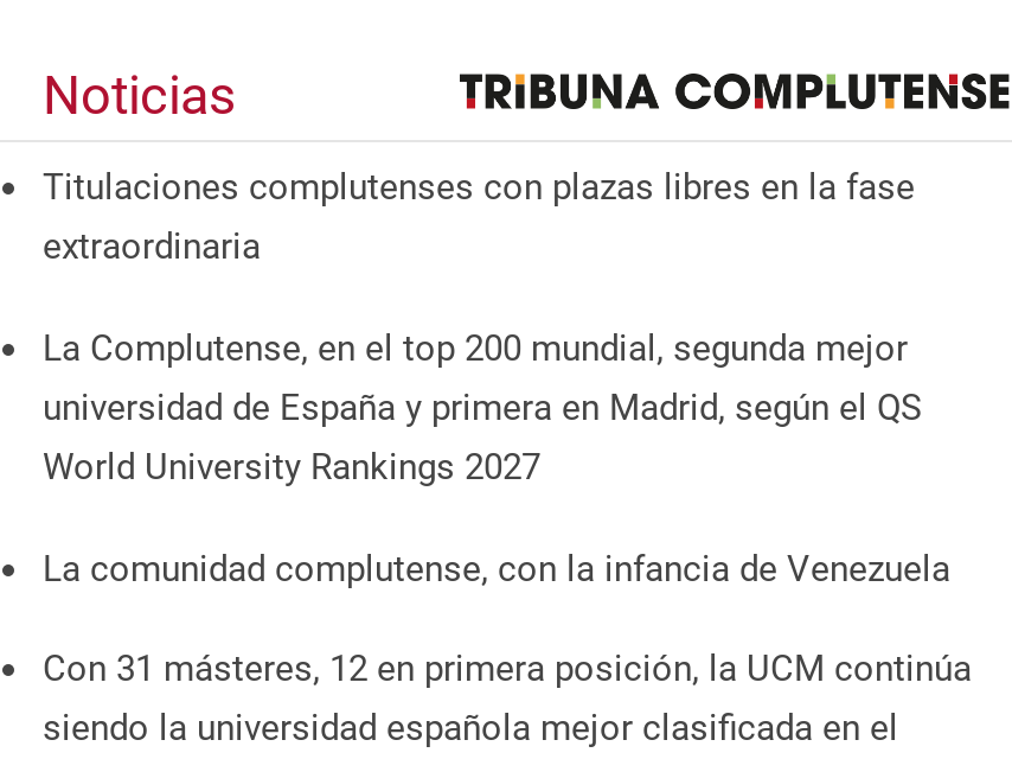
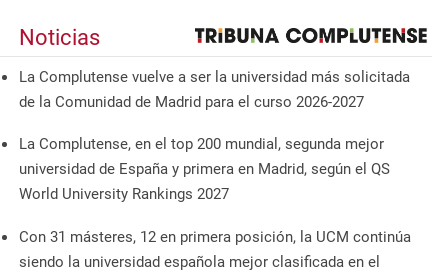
- Titulaciones complutenses con plazas libres en la fase
- extraordinaria
+ La Complutense vuelve a ser la universidad más solicitada
+ de la Comunidad de Madrid para el curso 2026-2027

- La comunidad complutense, con la infancia de Venezuela
